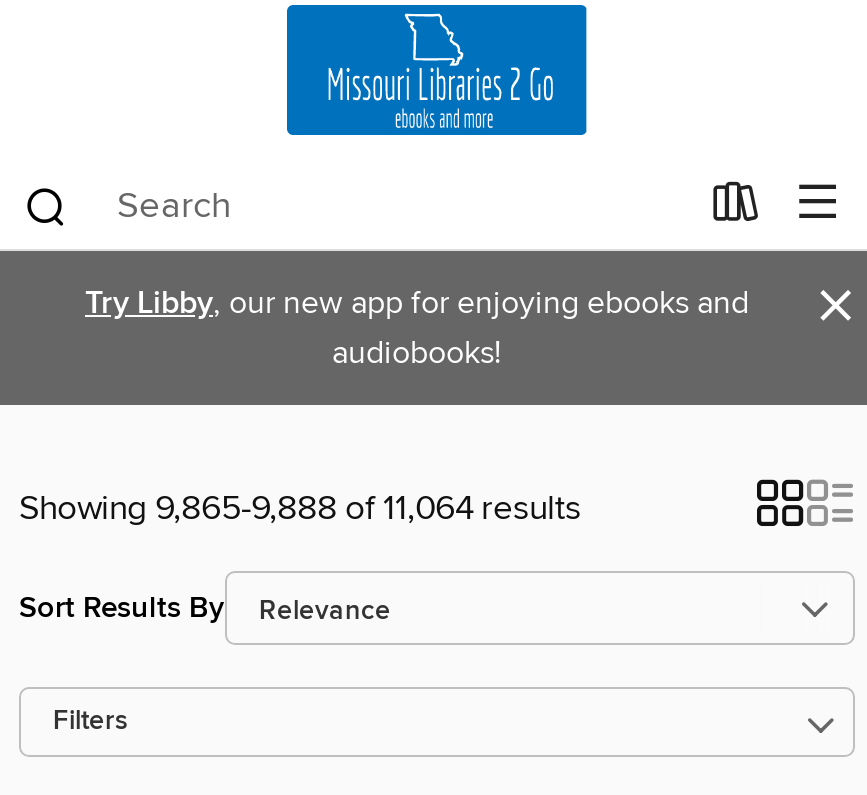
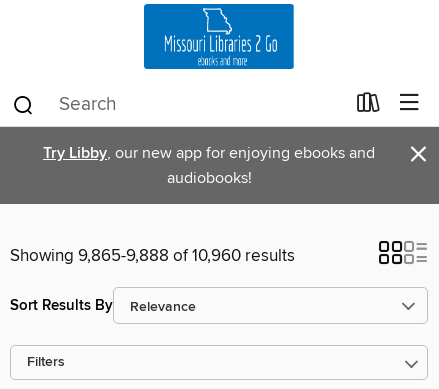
- Showing 9,865-9,888 of 11,064 results
+ Showing 9,865-9,888 of 10,960 results
